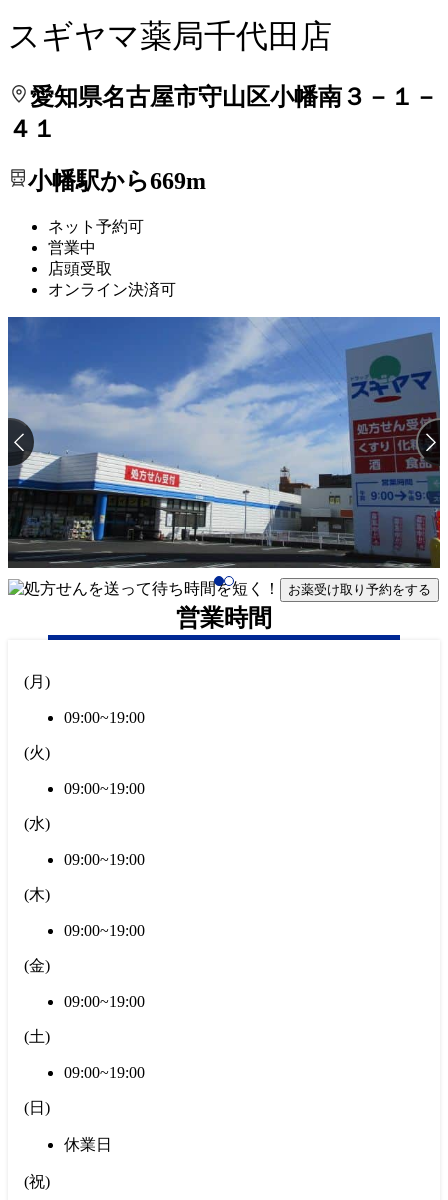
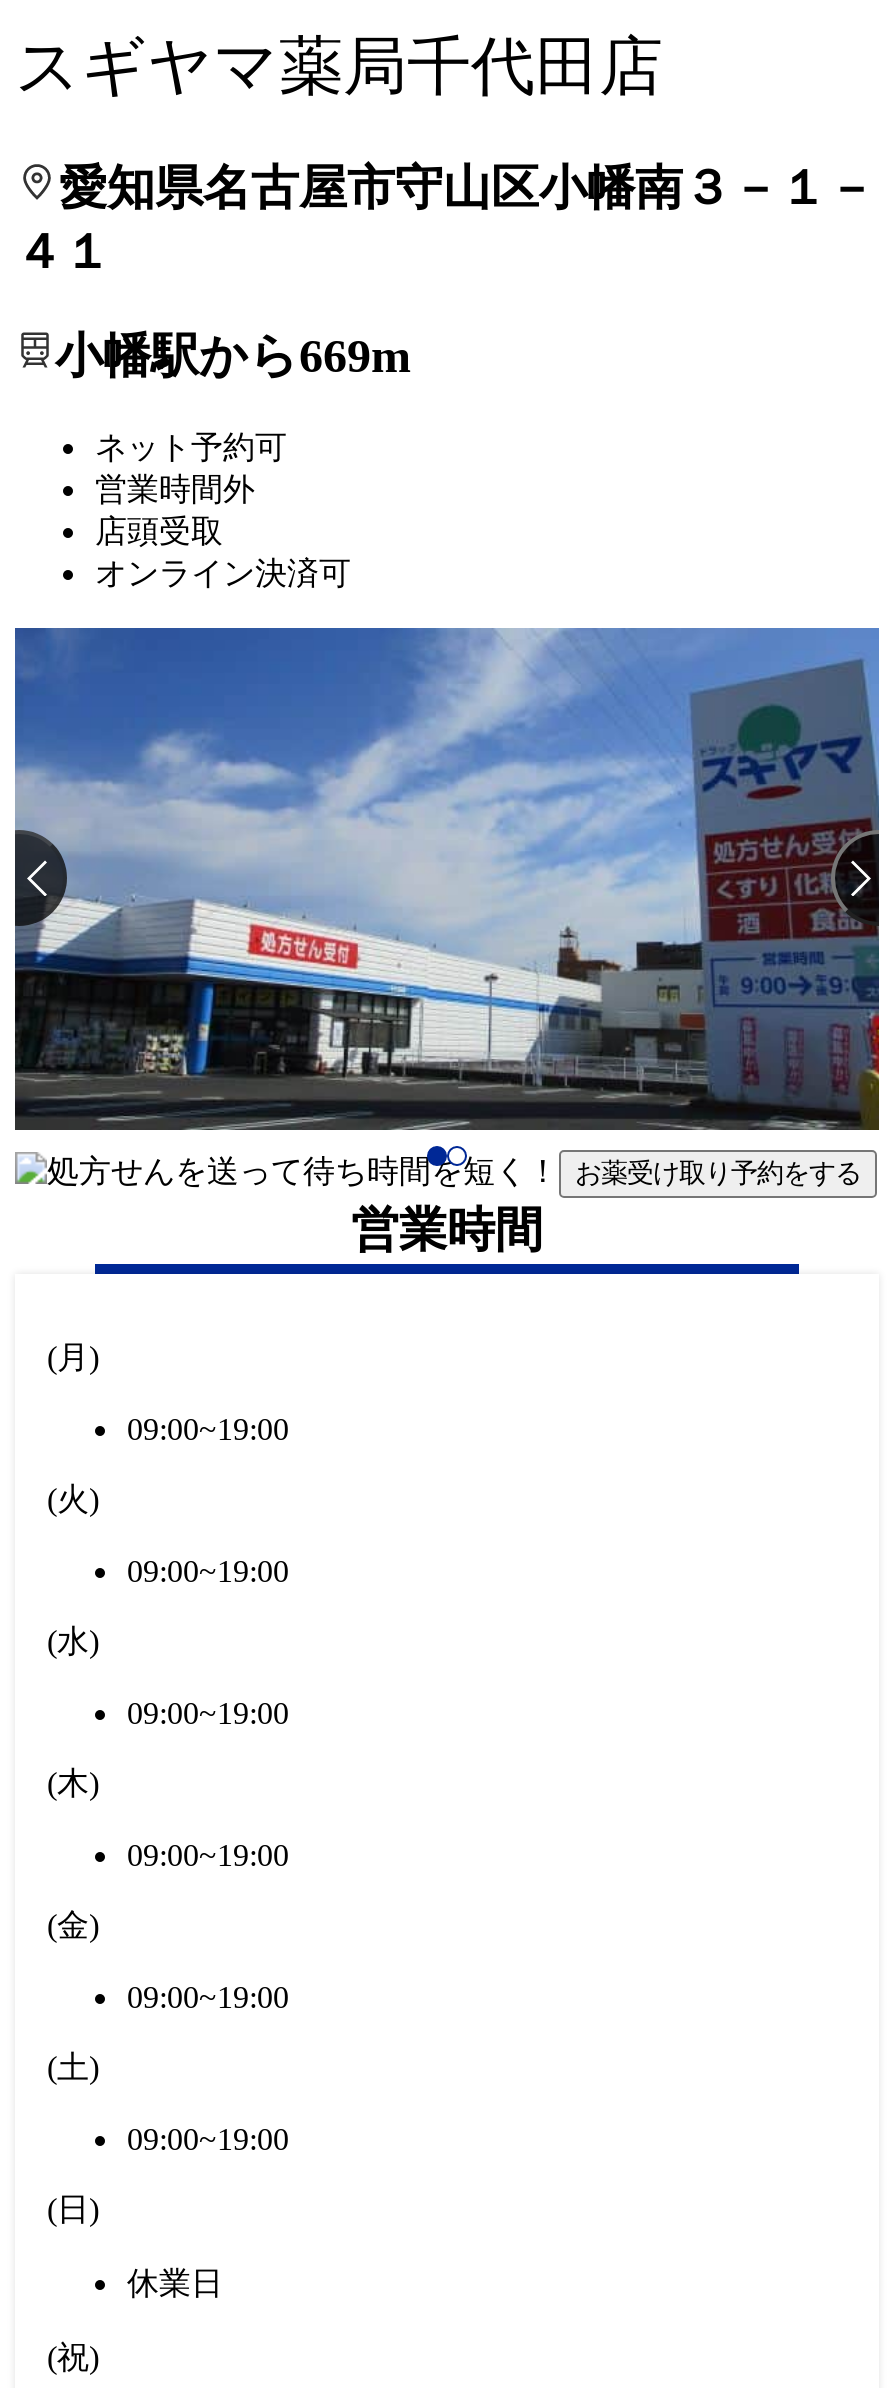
- 営業中
+ 営業時間外
